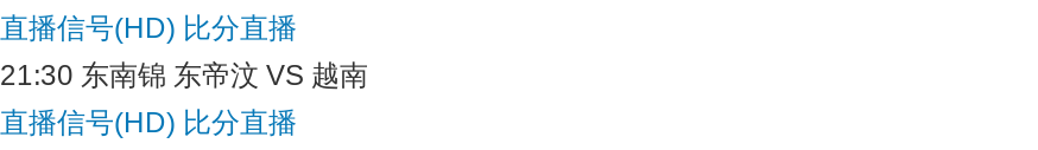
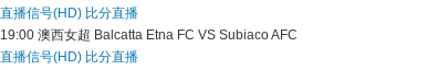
- 21:30 东南锦东帝汶 VS 越南
+ 19:00 澳西女超Balcatta Etna FC VS Subiaco AFC
